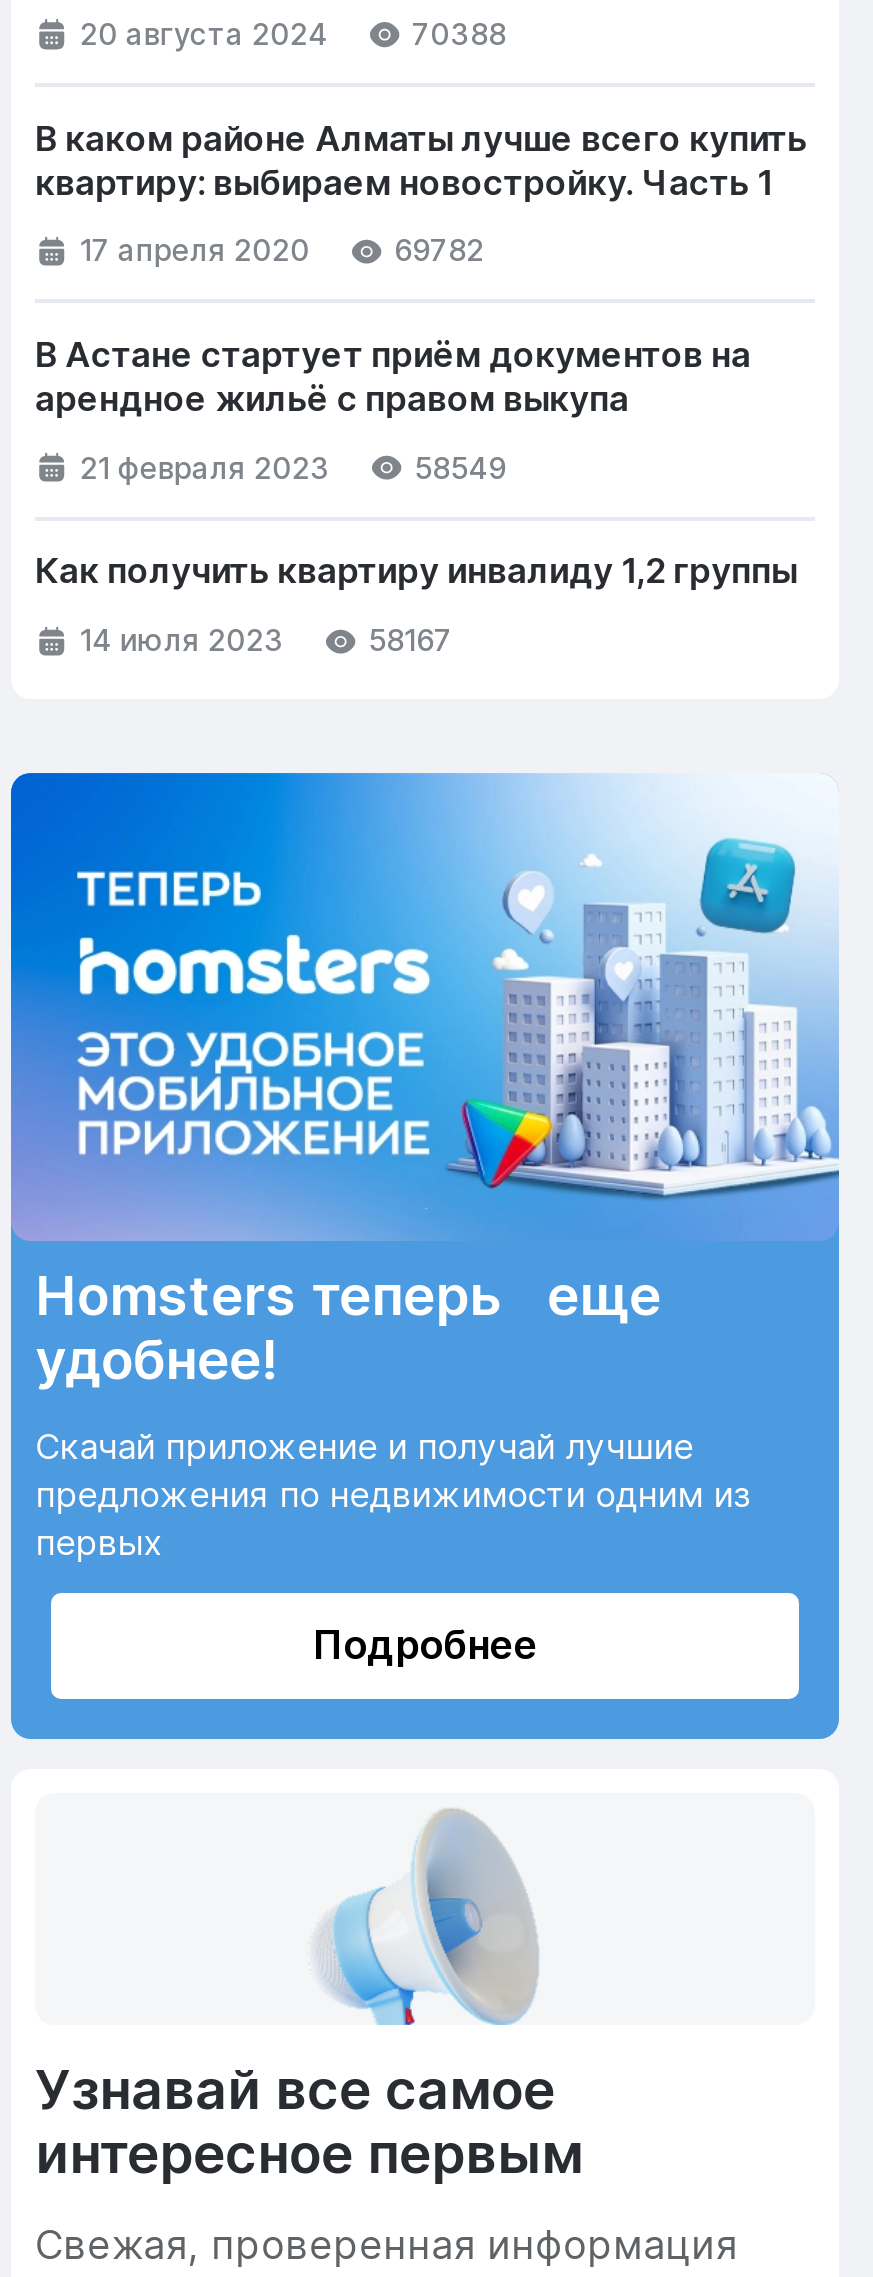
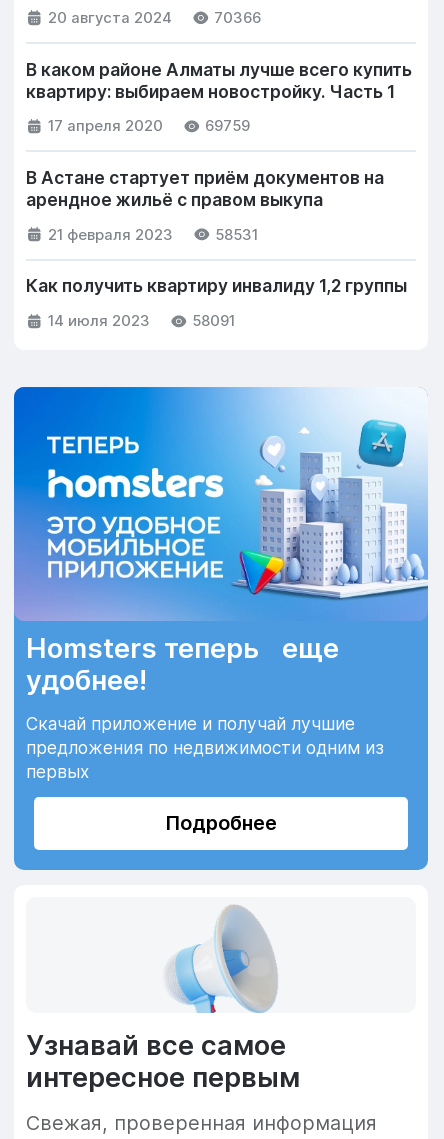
- 70388
+ 70366

- 69782
+ 69759

- 58549
+ 58531

- 58167
+ 58091
